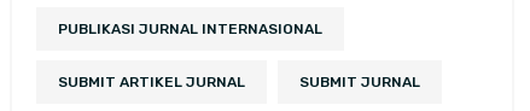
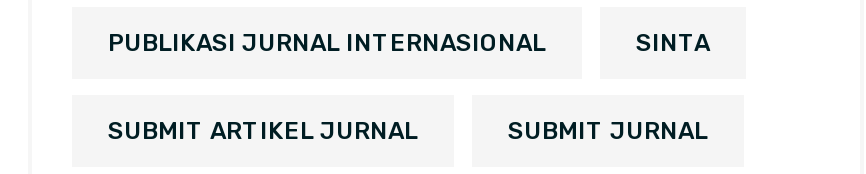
+ SINTA
